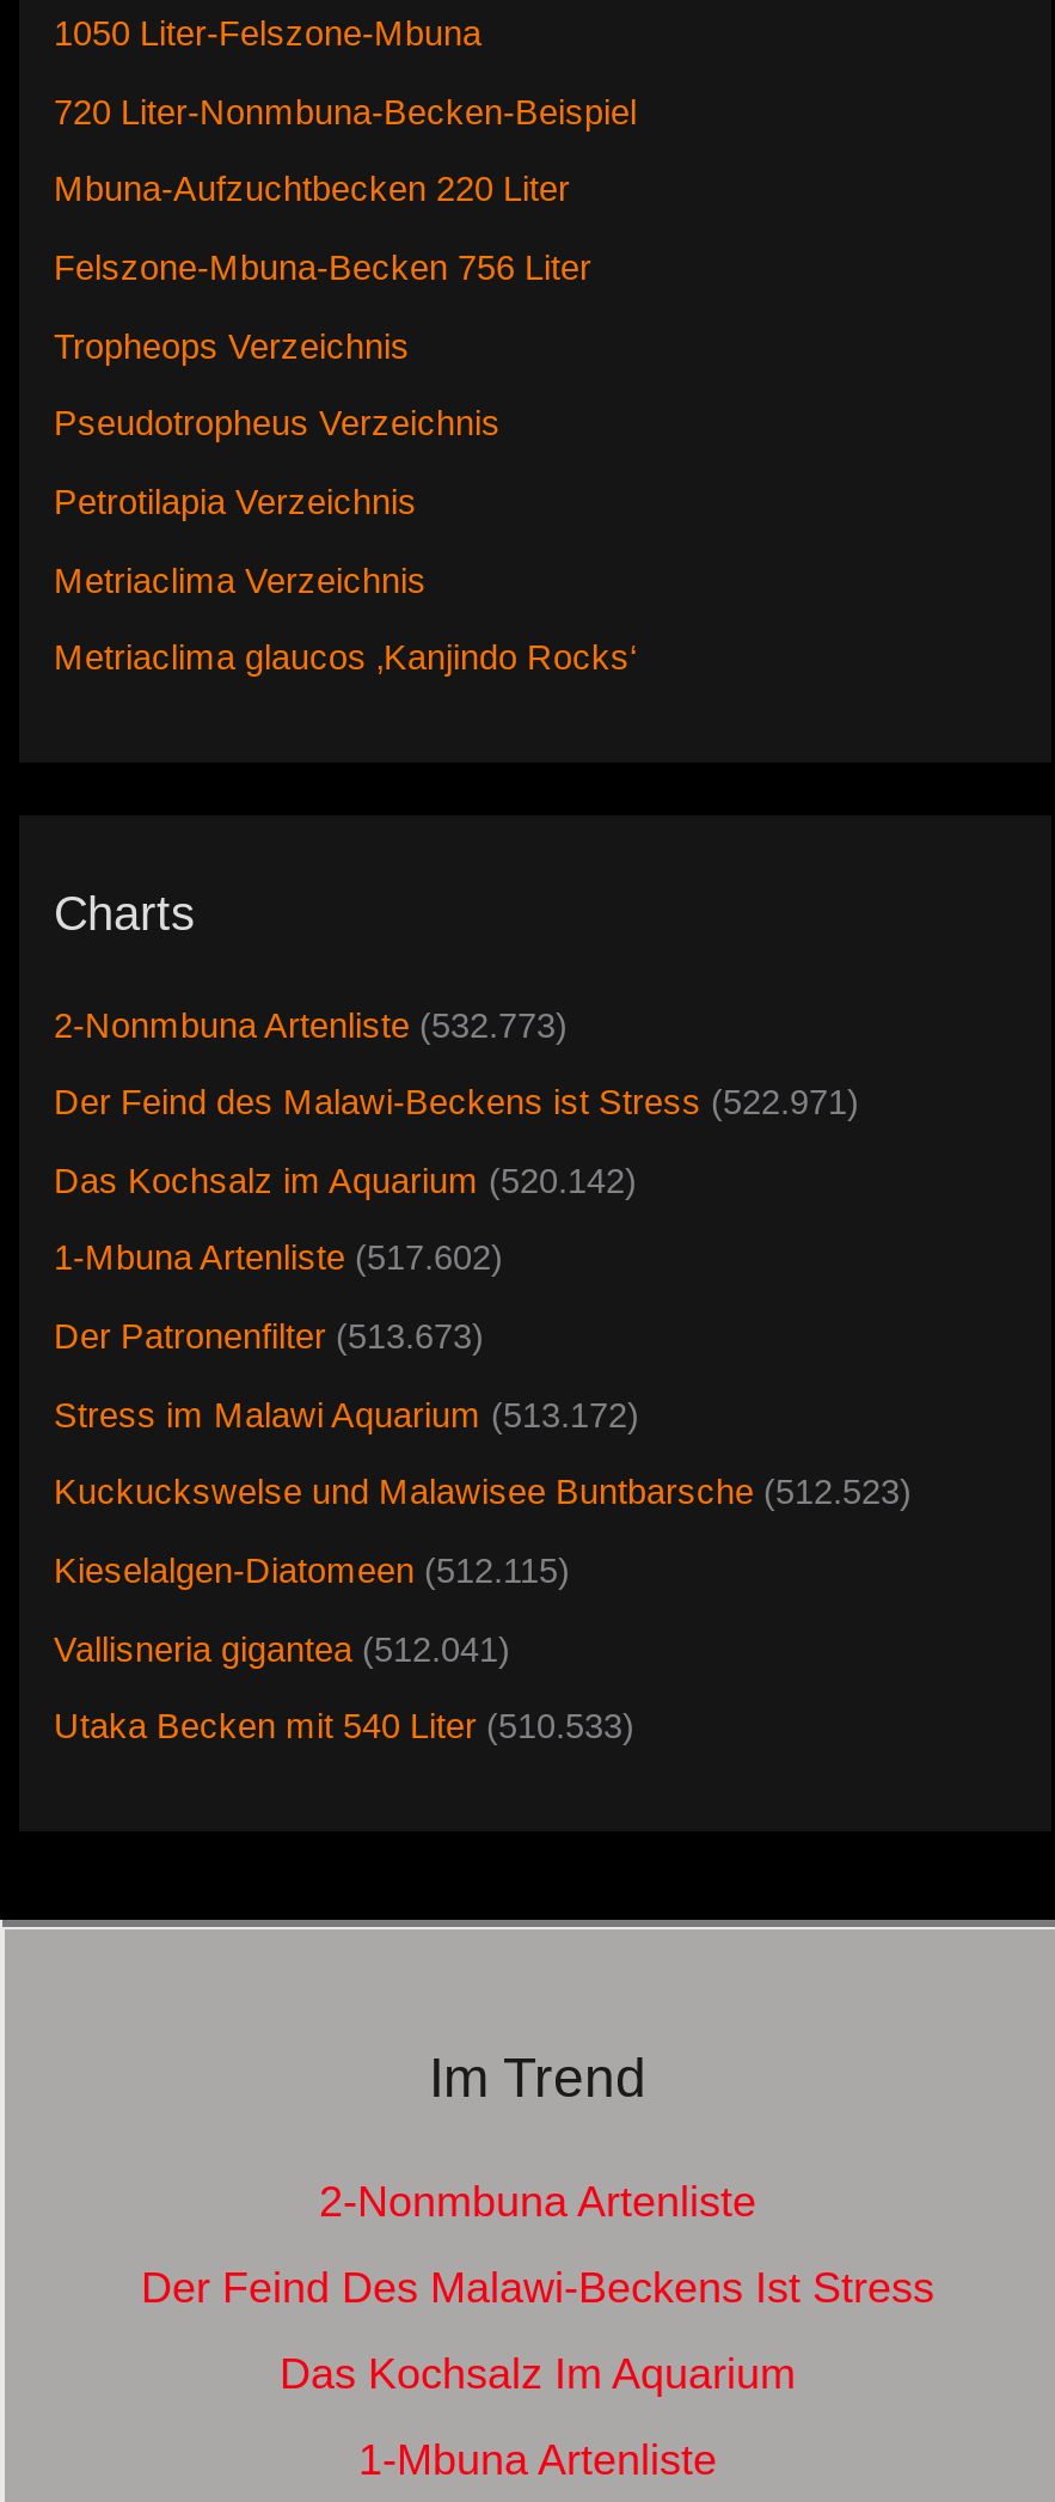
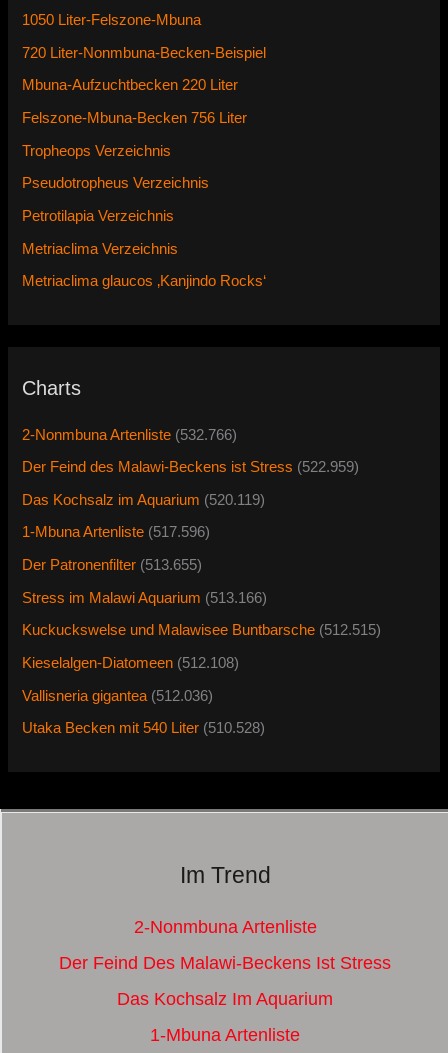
- 2-Nonmbuna Artenliste (532.773)
+ 2-Nonmbuna Artenliste (532.766)

- Der Feind des Malawi-Beckens ist Stress (522.971)
+ Der Feind des Malawi-Beckens ist Stress (522.959)

- Das Kochsalz im Aquarium (520.142)
+ Das Kochsalz im Aquarium (520.119)

- 1-Mbuna Artenliste (517.602)
+ 1-Mbuna Artenliste (517.596)

- Der Patronenfilter (513.673)
+ Der Patronenfilter (513.655)

- Stress im Malawi Aquarium (513.172)
+ Stress im Malawi Aquarium (513.166)

- Kuckuckswelse und Malawisee Buntbarsche (512.523)
+ Kuckuckswelse und Malawisee Buntbarsche (512.515)

- Kieselalgen-Diatomeen (512.115)
+ Kieselalgen-Diatomeen (512.108)

- Vallisneria gigantea (512.041)
+ Vallisneria gigantea (512.036)

- Utaka Becken mit 540 Liter (510.533)
+ Utaka Becken mit 540 Liter (510.528)
